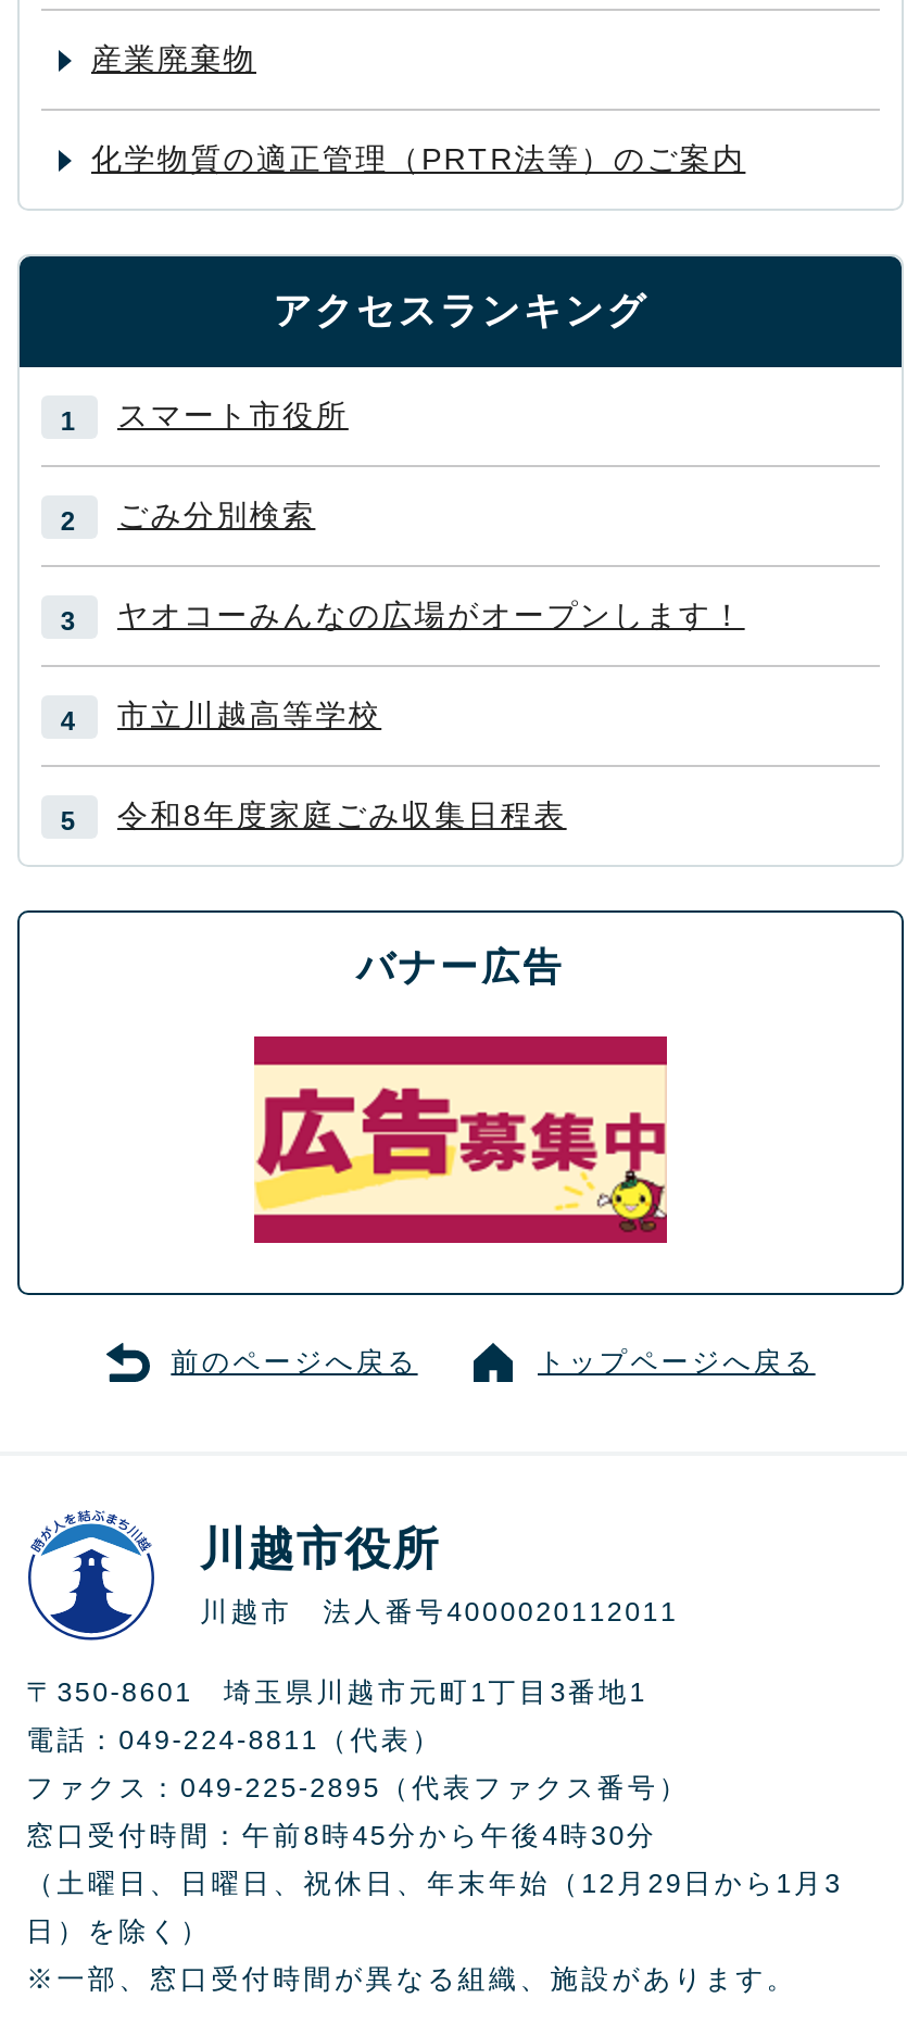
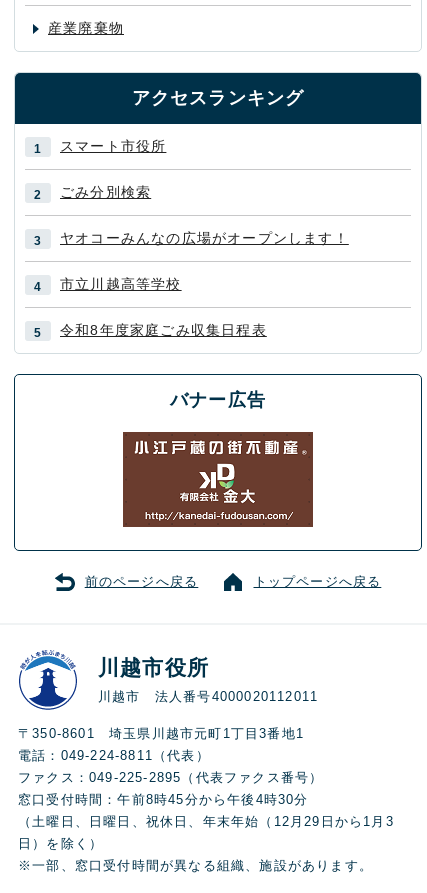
- 化学物質の適正管理（PRTR法等）のご案内

- [image]
+ [image]
